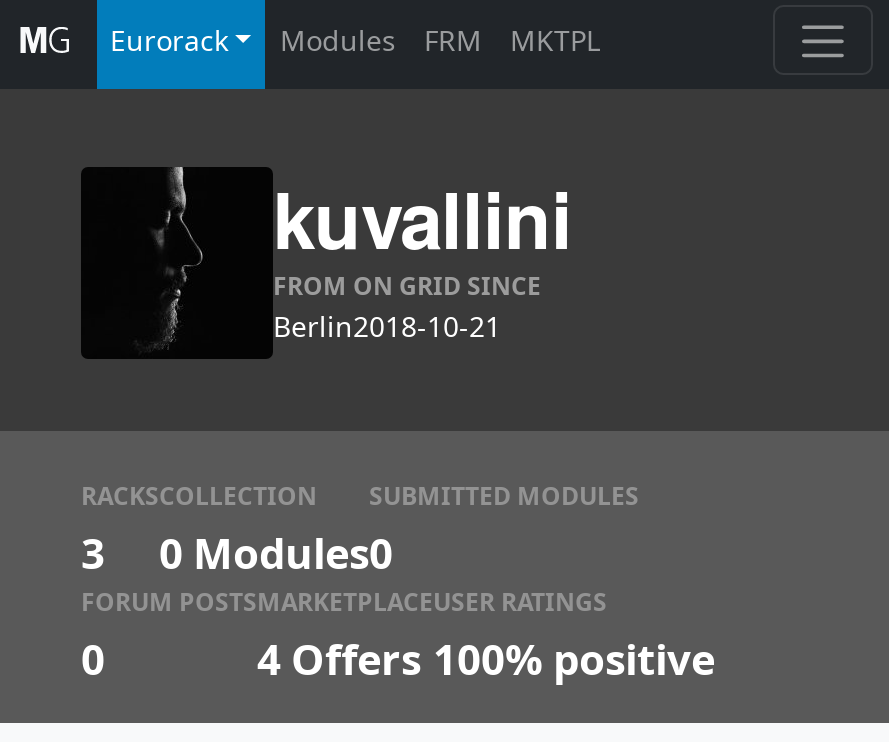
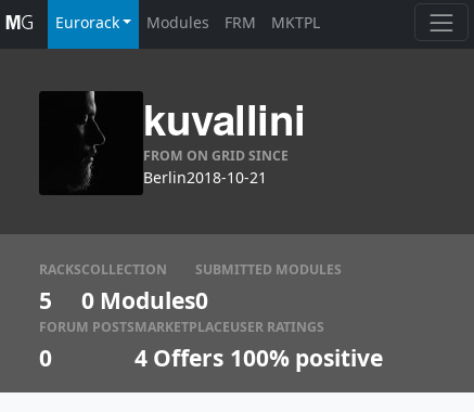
- 3 0 Modules 0
+ 5 0 Modules 0
